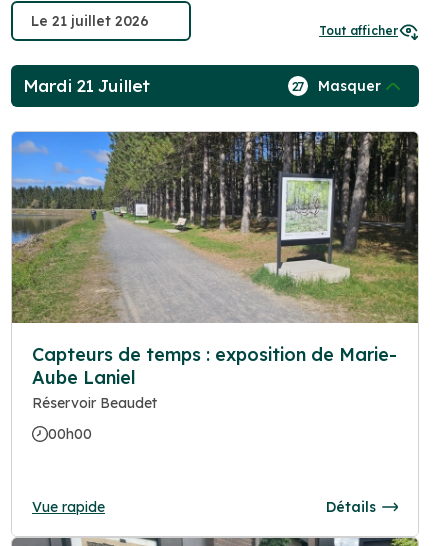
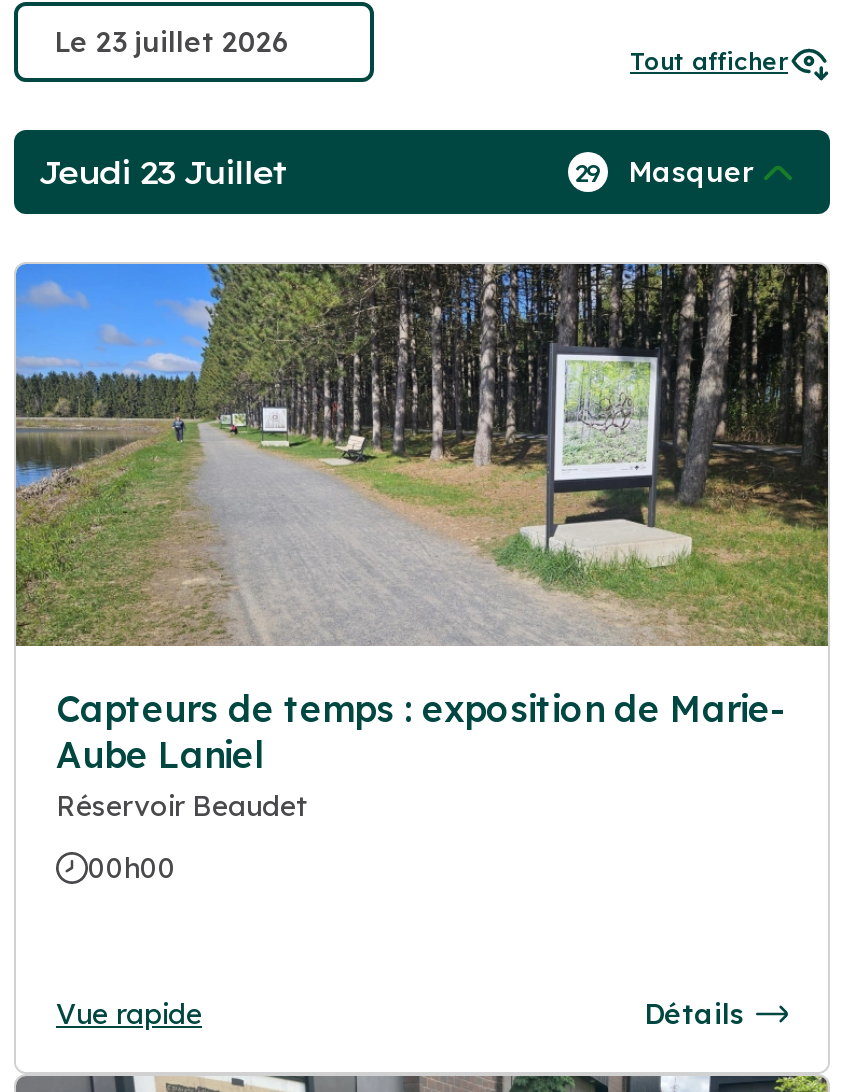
- Mardi 21 Juillet
+ Jeudi 23 Juillet

- 27 Masquer
+ 29 Masquer
